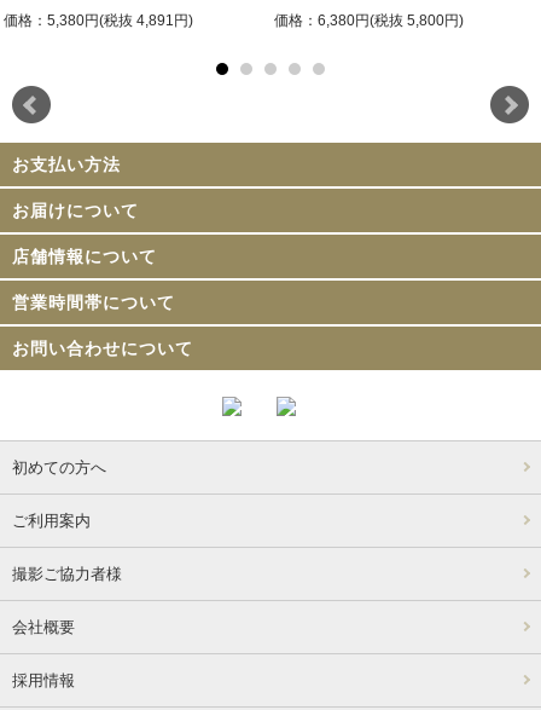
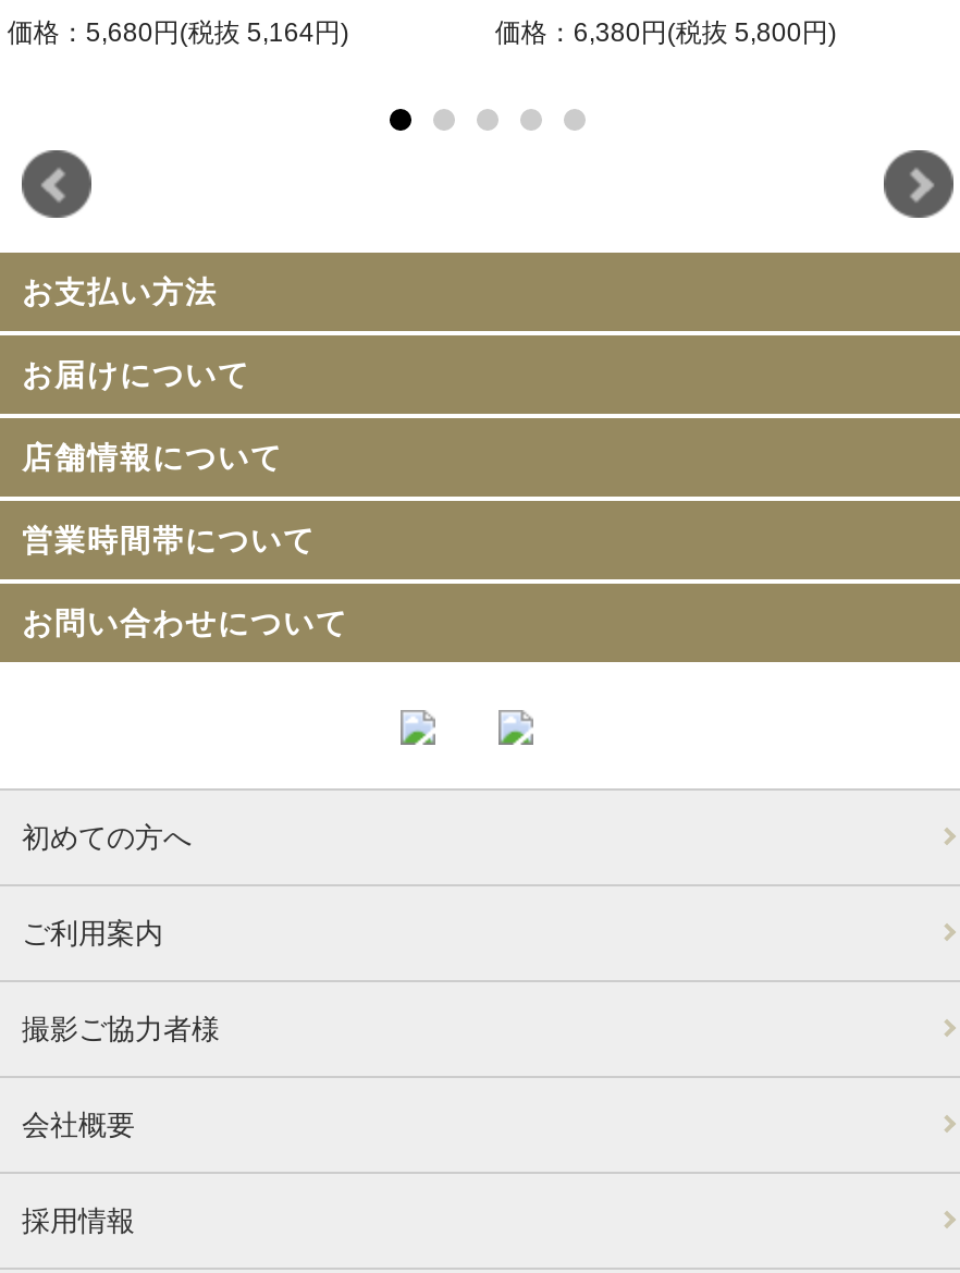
- 価格：5,380円(税抜 4,891円)
+ 価格：5,680円(税抜 5,164円)
